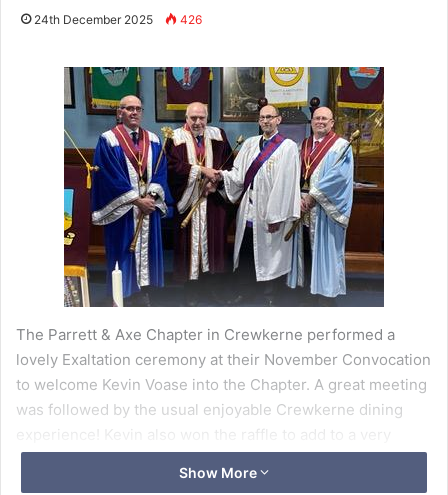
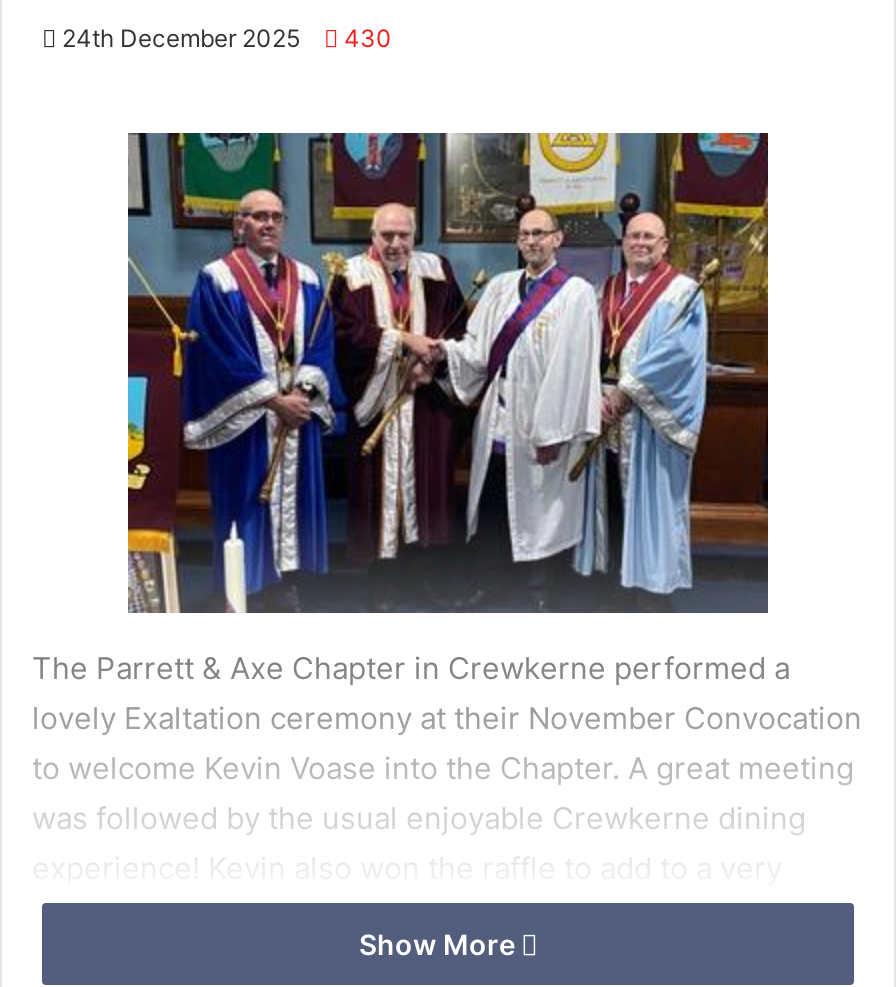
- 24th December 2025 426
+ 24th December 2025 430
